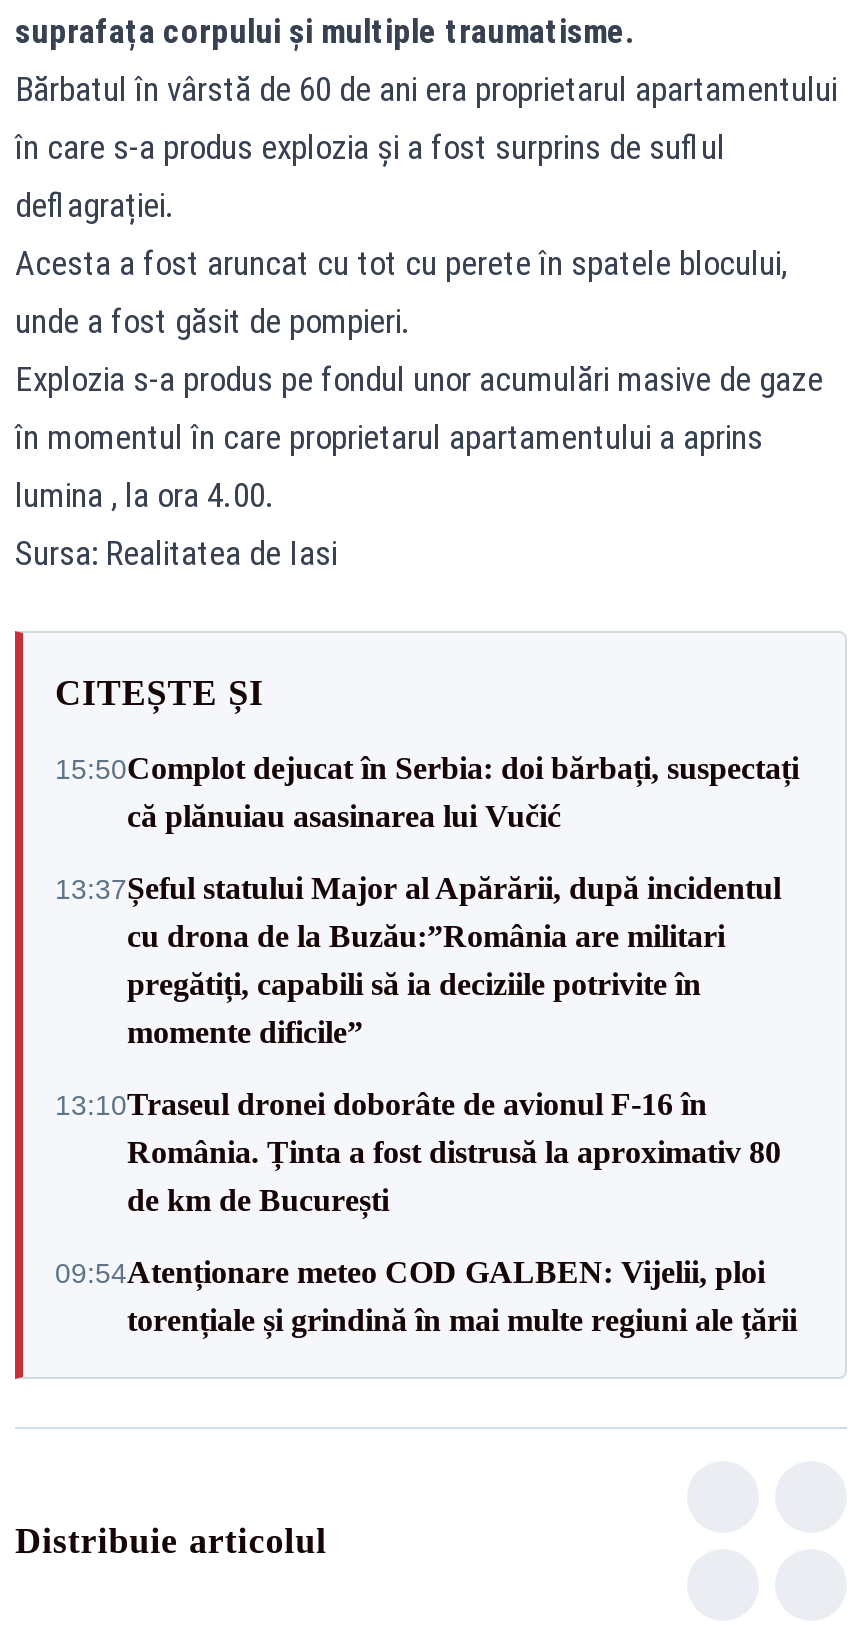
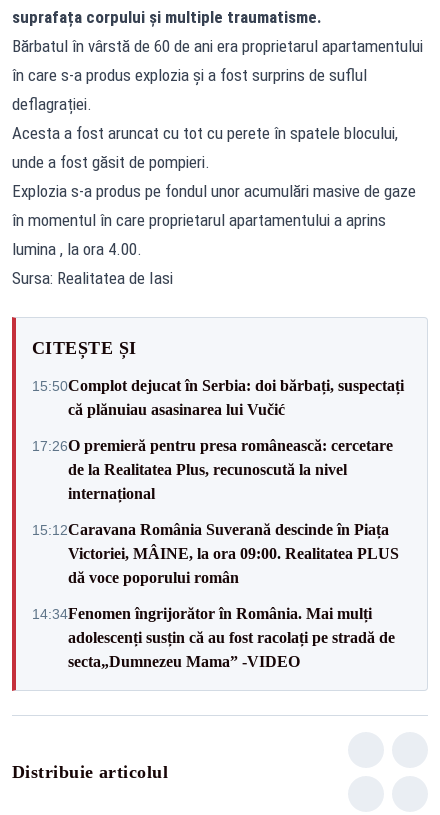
- 13:37Șeful statului Major al Apărării, după incidentul
- cu drona de la Buzău:”România are militari
- pregătiți, capabili să ia deciziile potrivite în
- momente dificile”
+ 17:26O premieră pentru presa românească: cercetare
+ de la Realitatea Plus, recunoscută la nivel
+ internațional

- 13:10Traseul dronei doborâte de avionul F-16 în
- România. Ținta a fost distrusă la aproximativ 80
- de km de București
+ 15:12Caravana România Suverană descinde în Piața
+ Victoriei, MÂINE, la ora 09:00. Realitatea PLUS
+ dă voce poporului român

- 09:54Atenționare meteo COD GALBEN: Vijelii, ploi
- torențiale și grindină în mai multe regiuni ale țării
+ 14:34Fenomen îngrijorător în România. Mai mulți
+ adolescenți susțin că au fost racolați pe stradă de
+ secta„Dumnezeu Mama” -VIDEO
